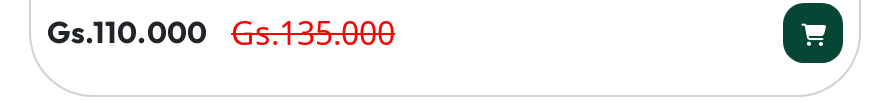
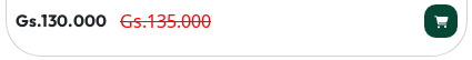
- Gs.110.000
+ Gs.130.000
